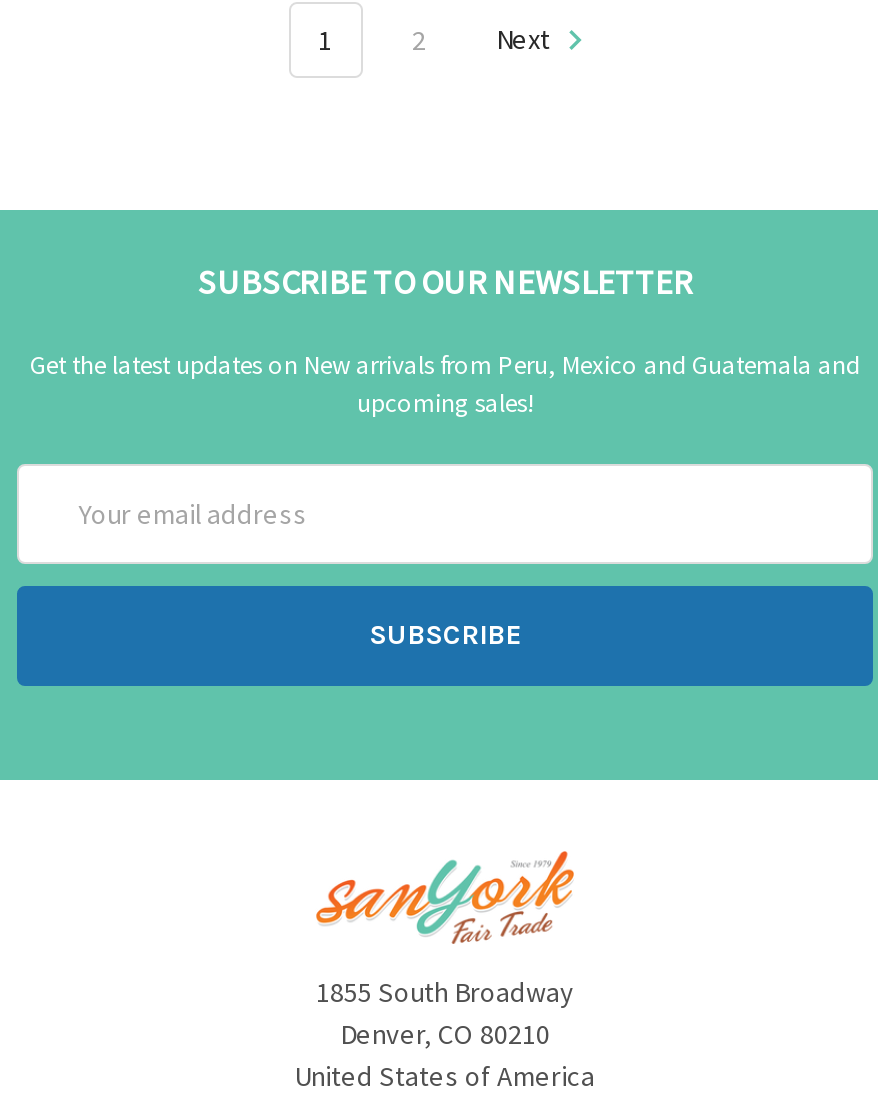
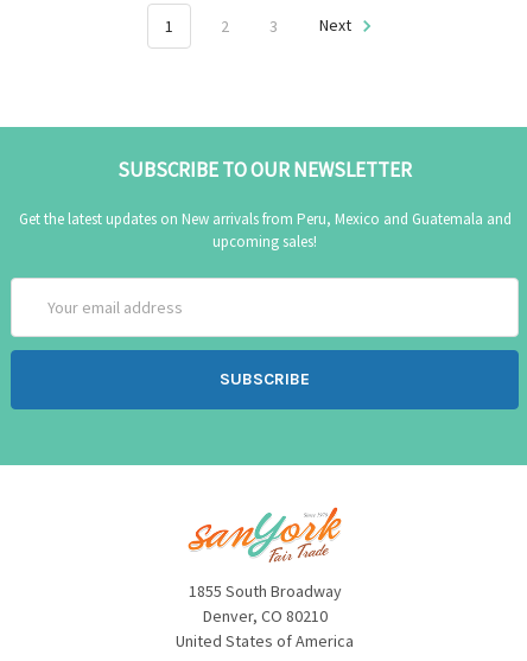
+ 3
